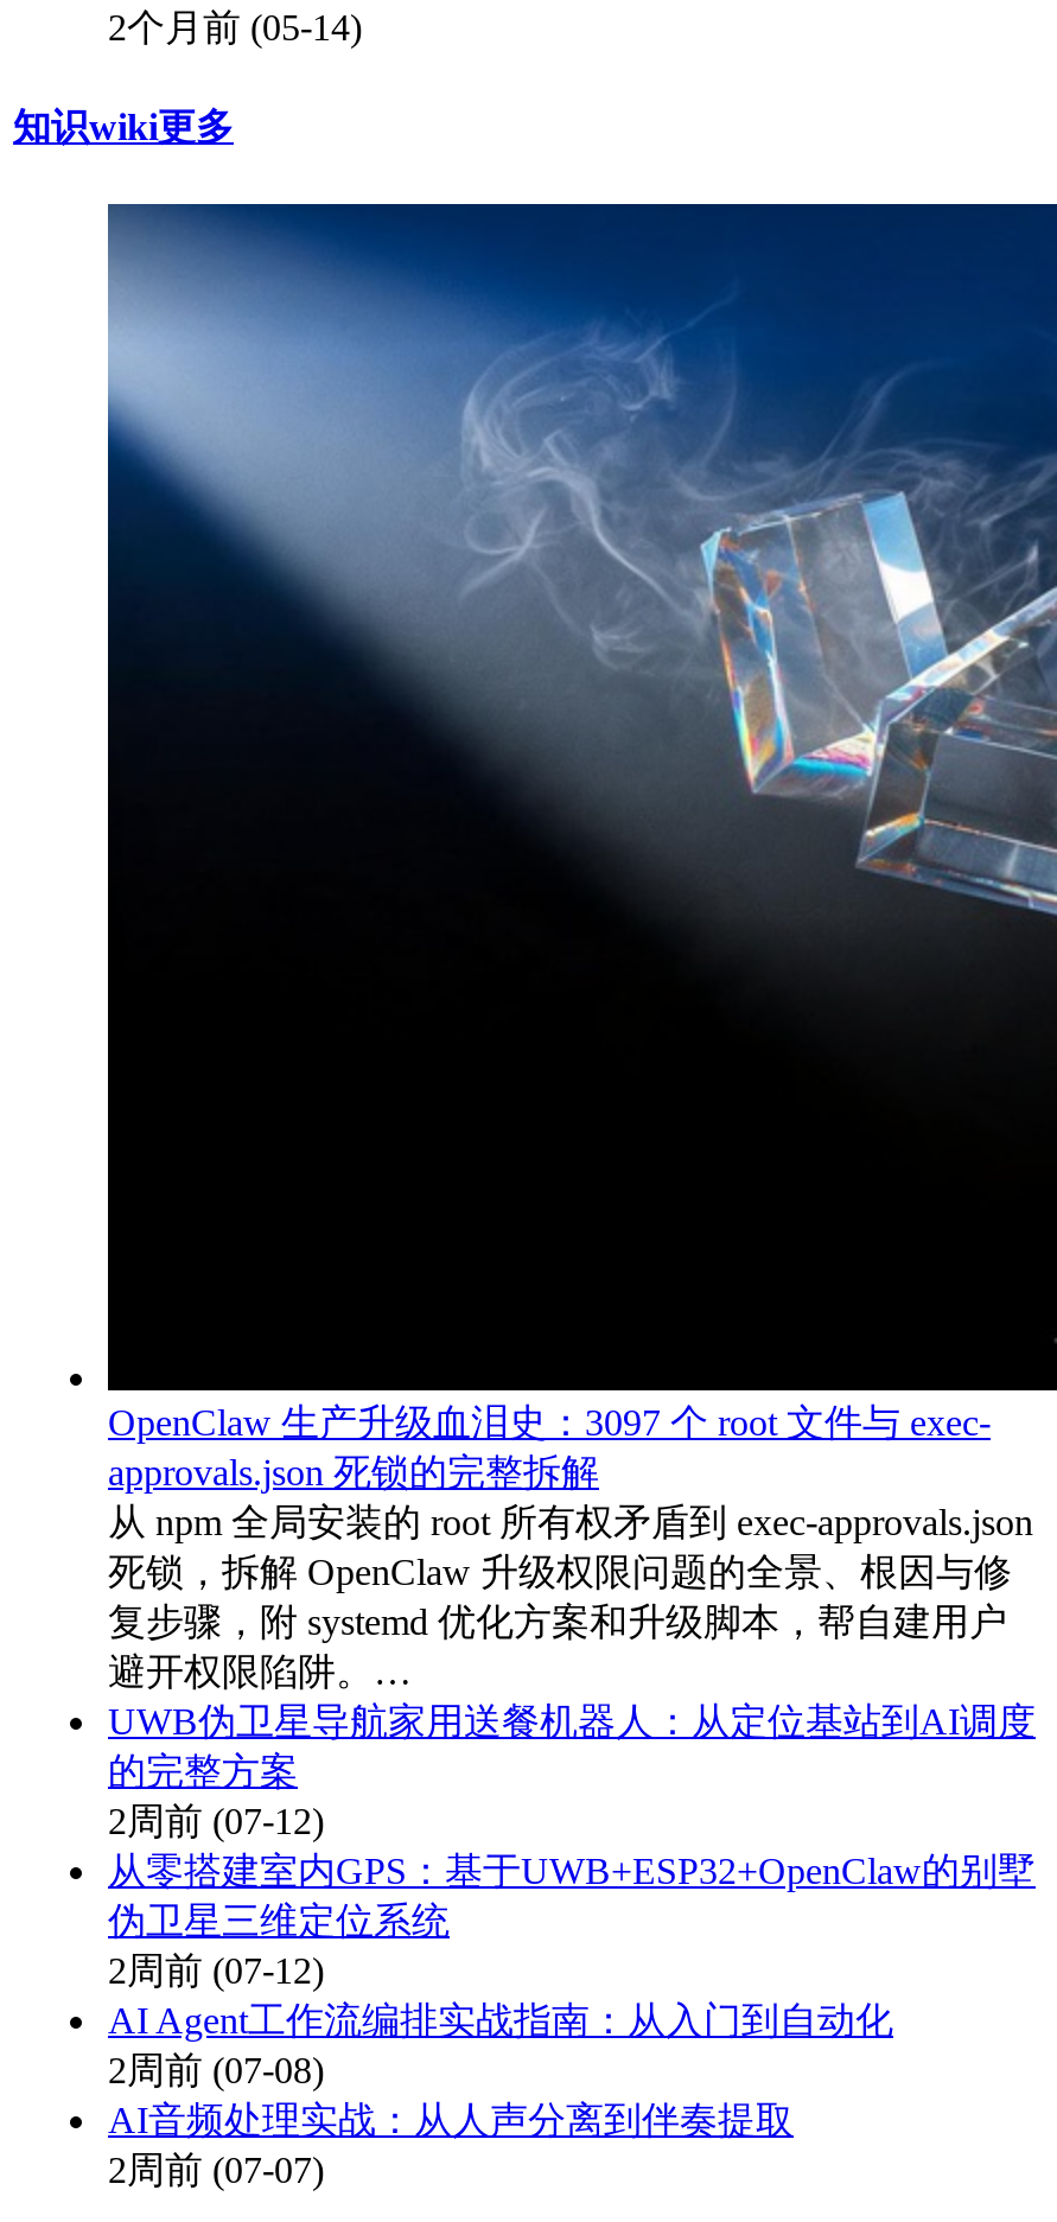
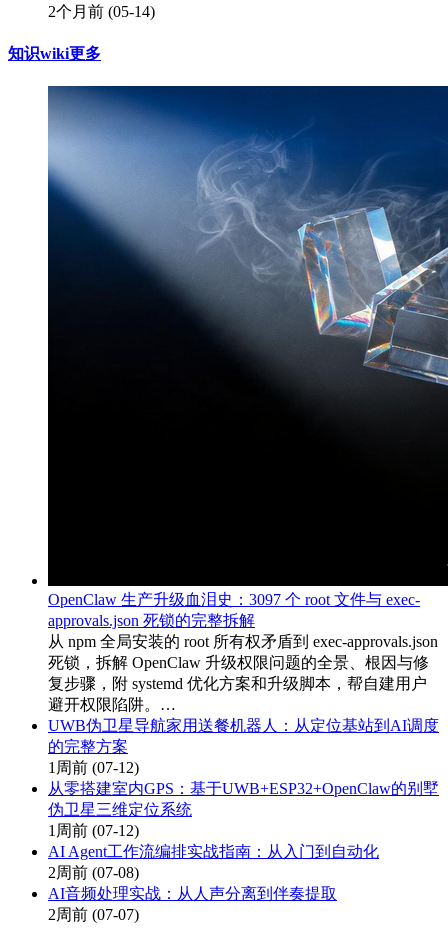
- 2周前(07-12)
+ 1周前(07-12)

- 2周前(07-12)
+ 1周前(07-12)
